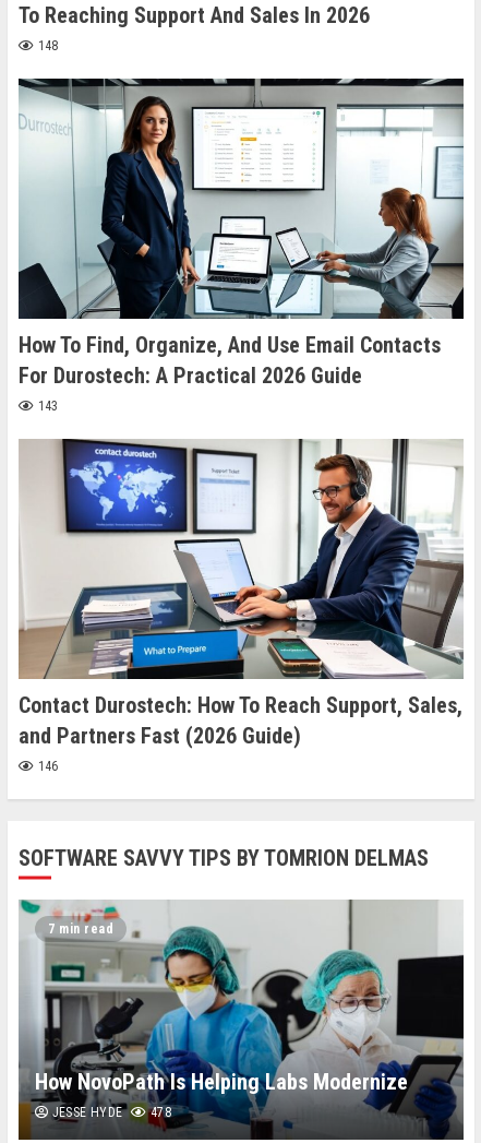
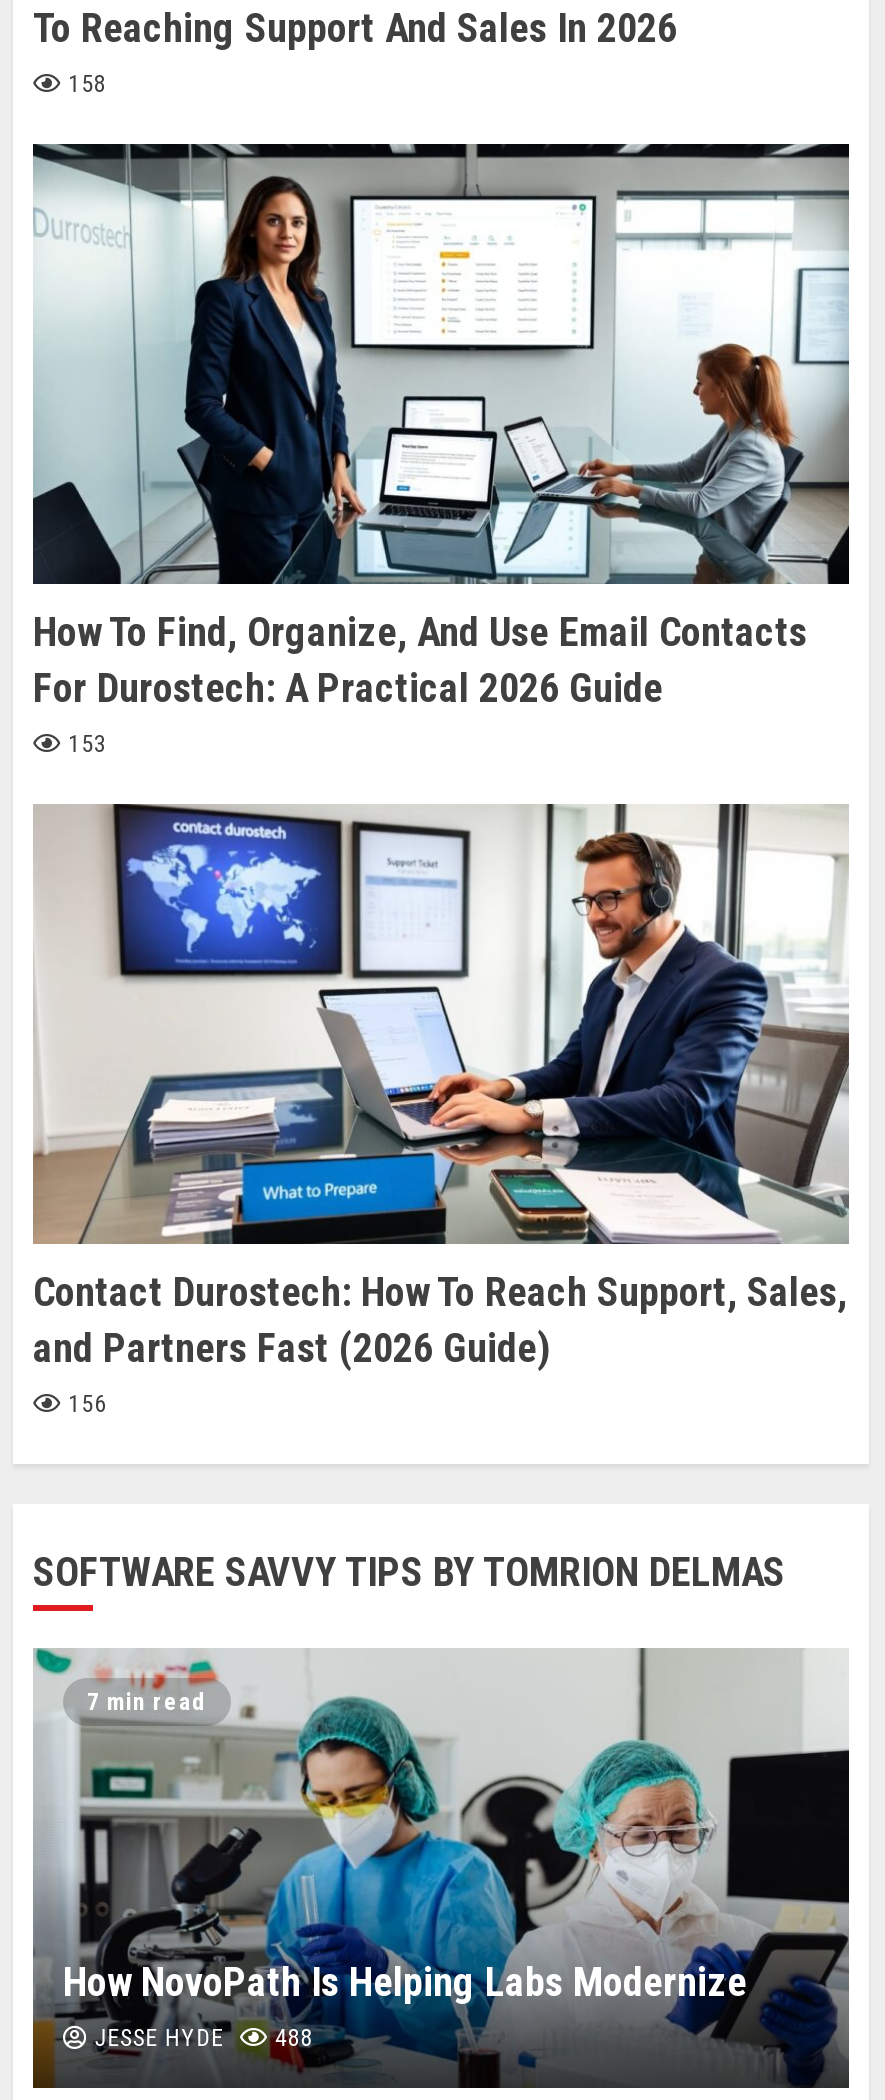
- 148
+ 158

- 143
+ 153

- 146
+ 156

- JESSE HYDE 478
+ JESSE HYDE 488
